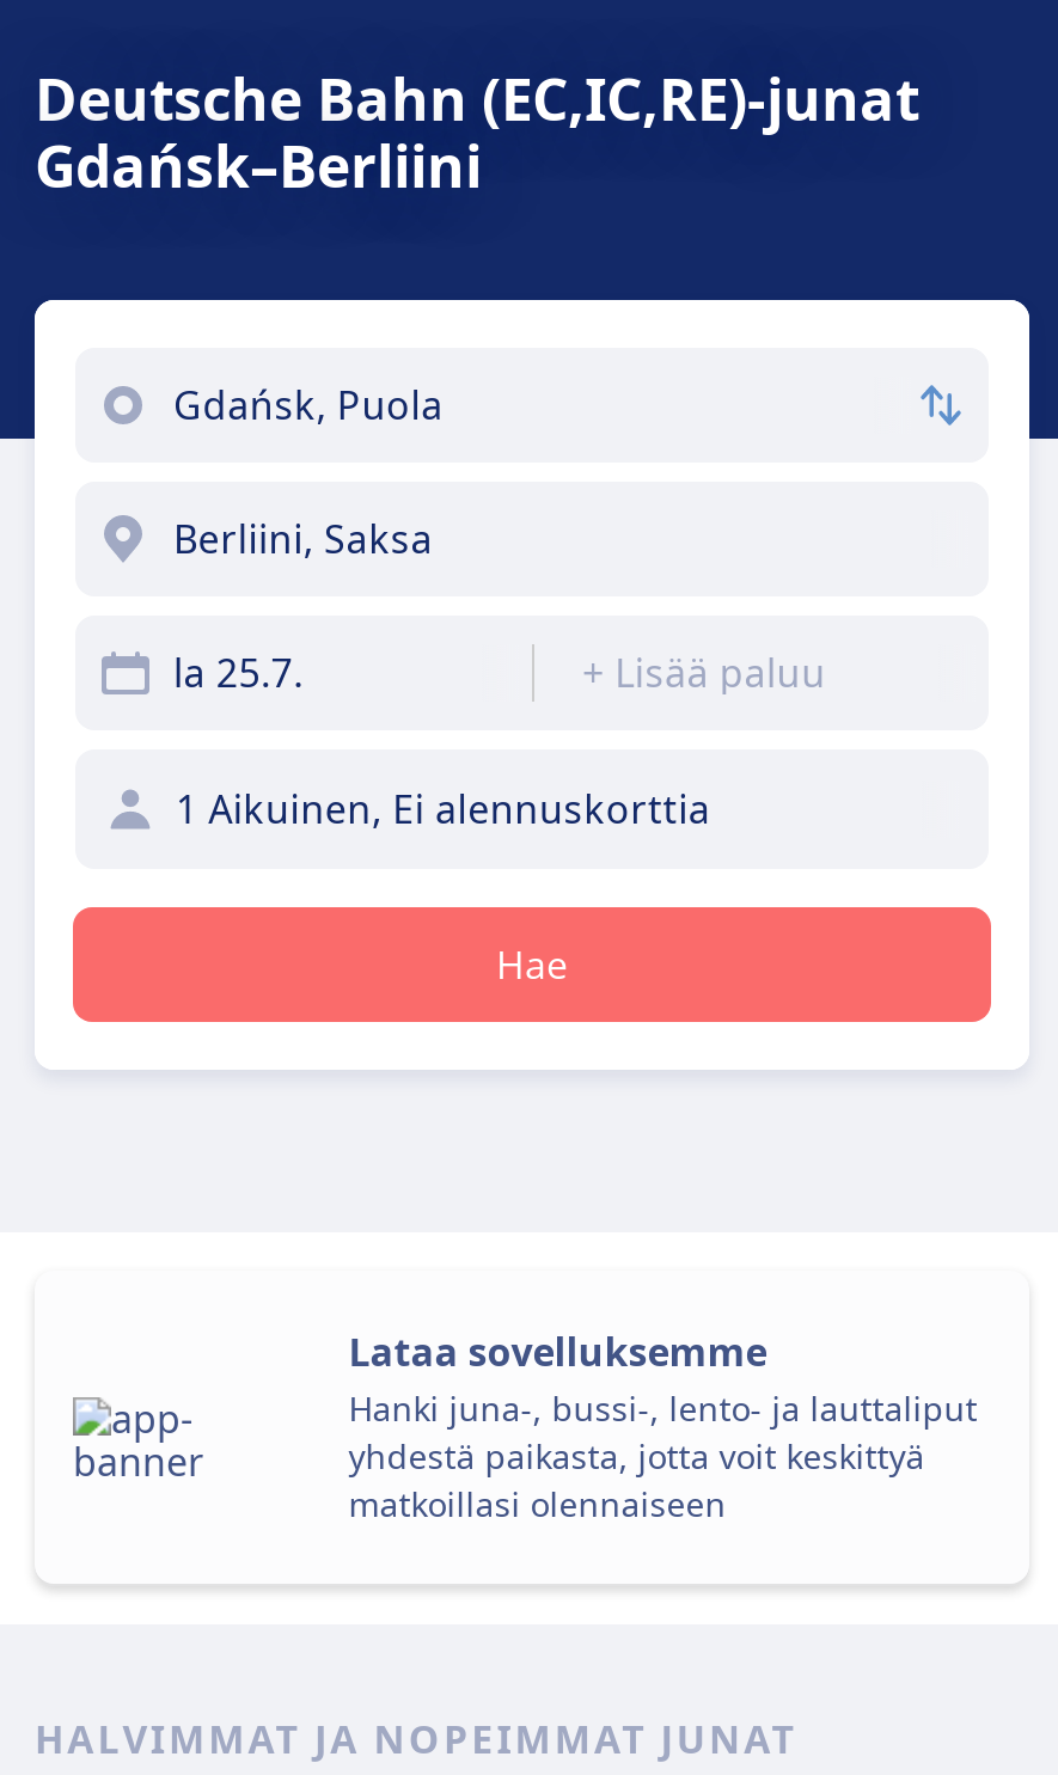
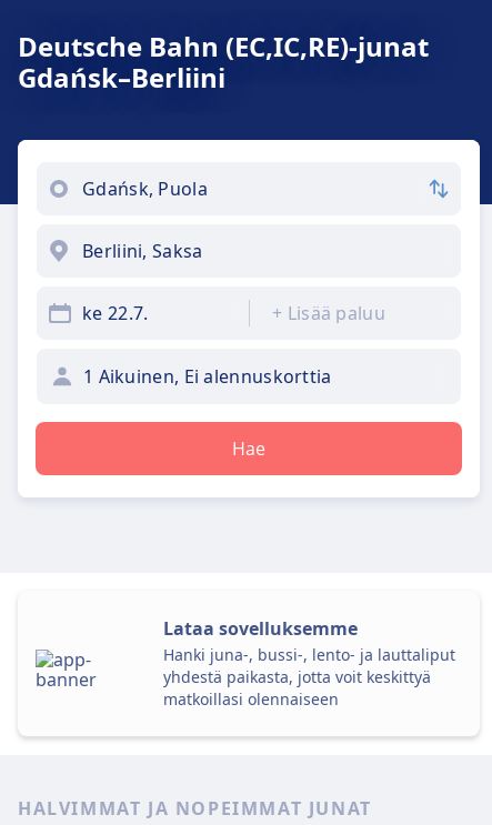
- la 25.7.
+ ke 22.7.
